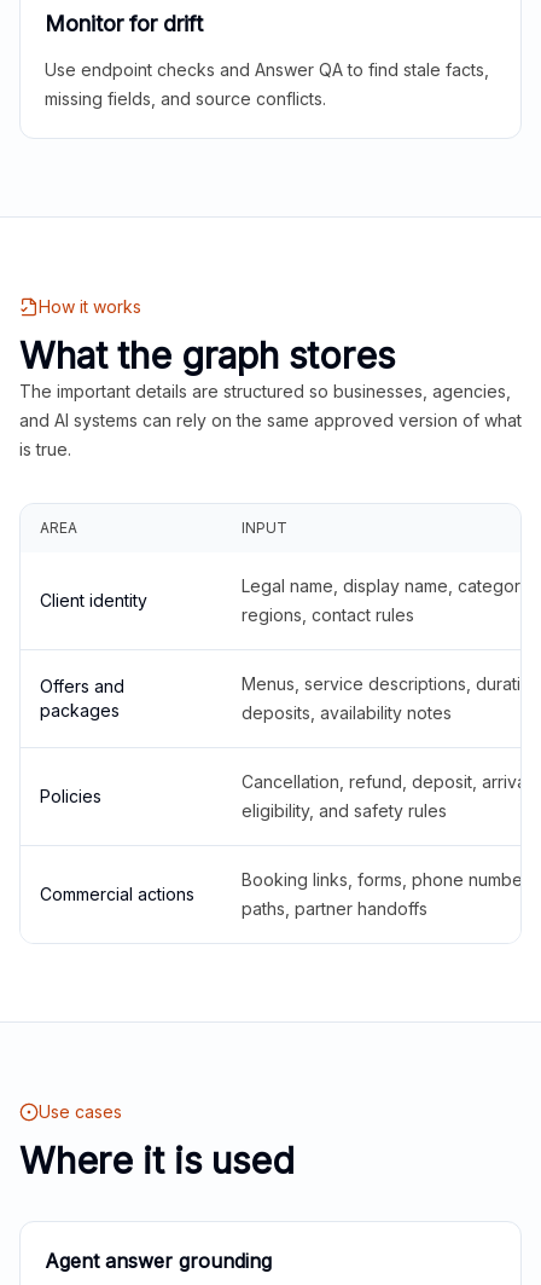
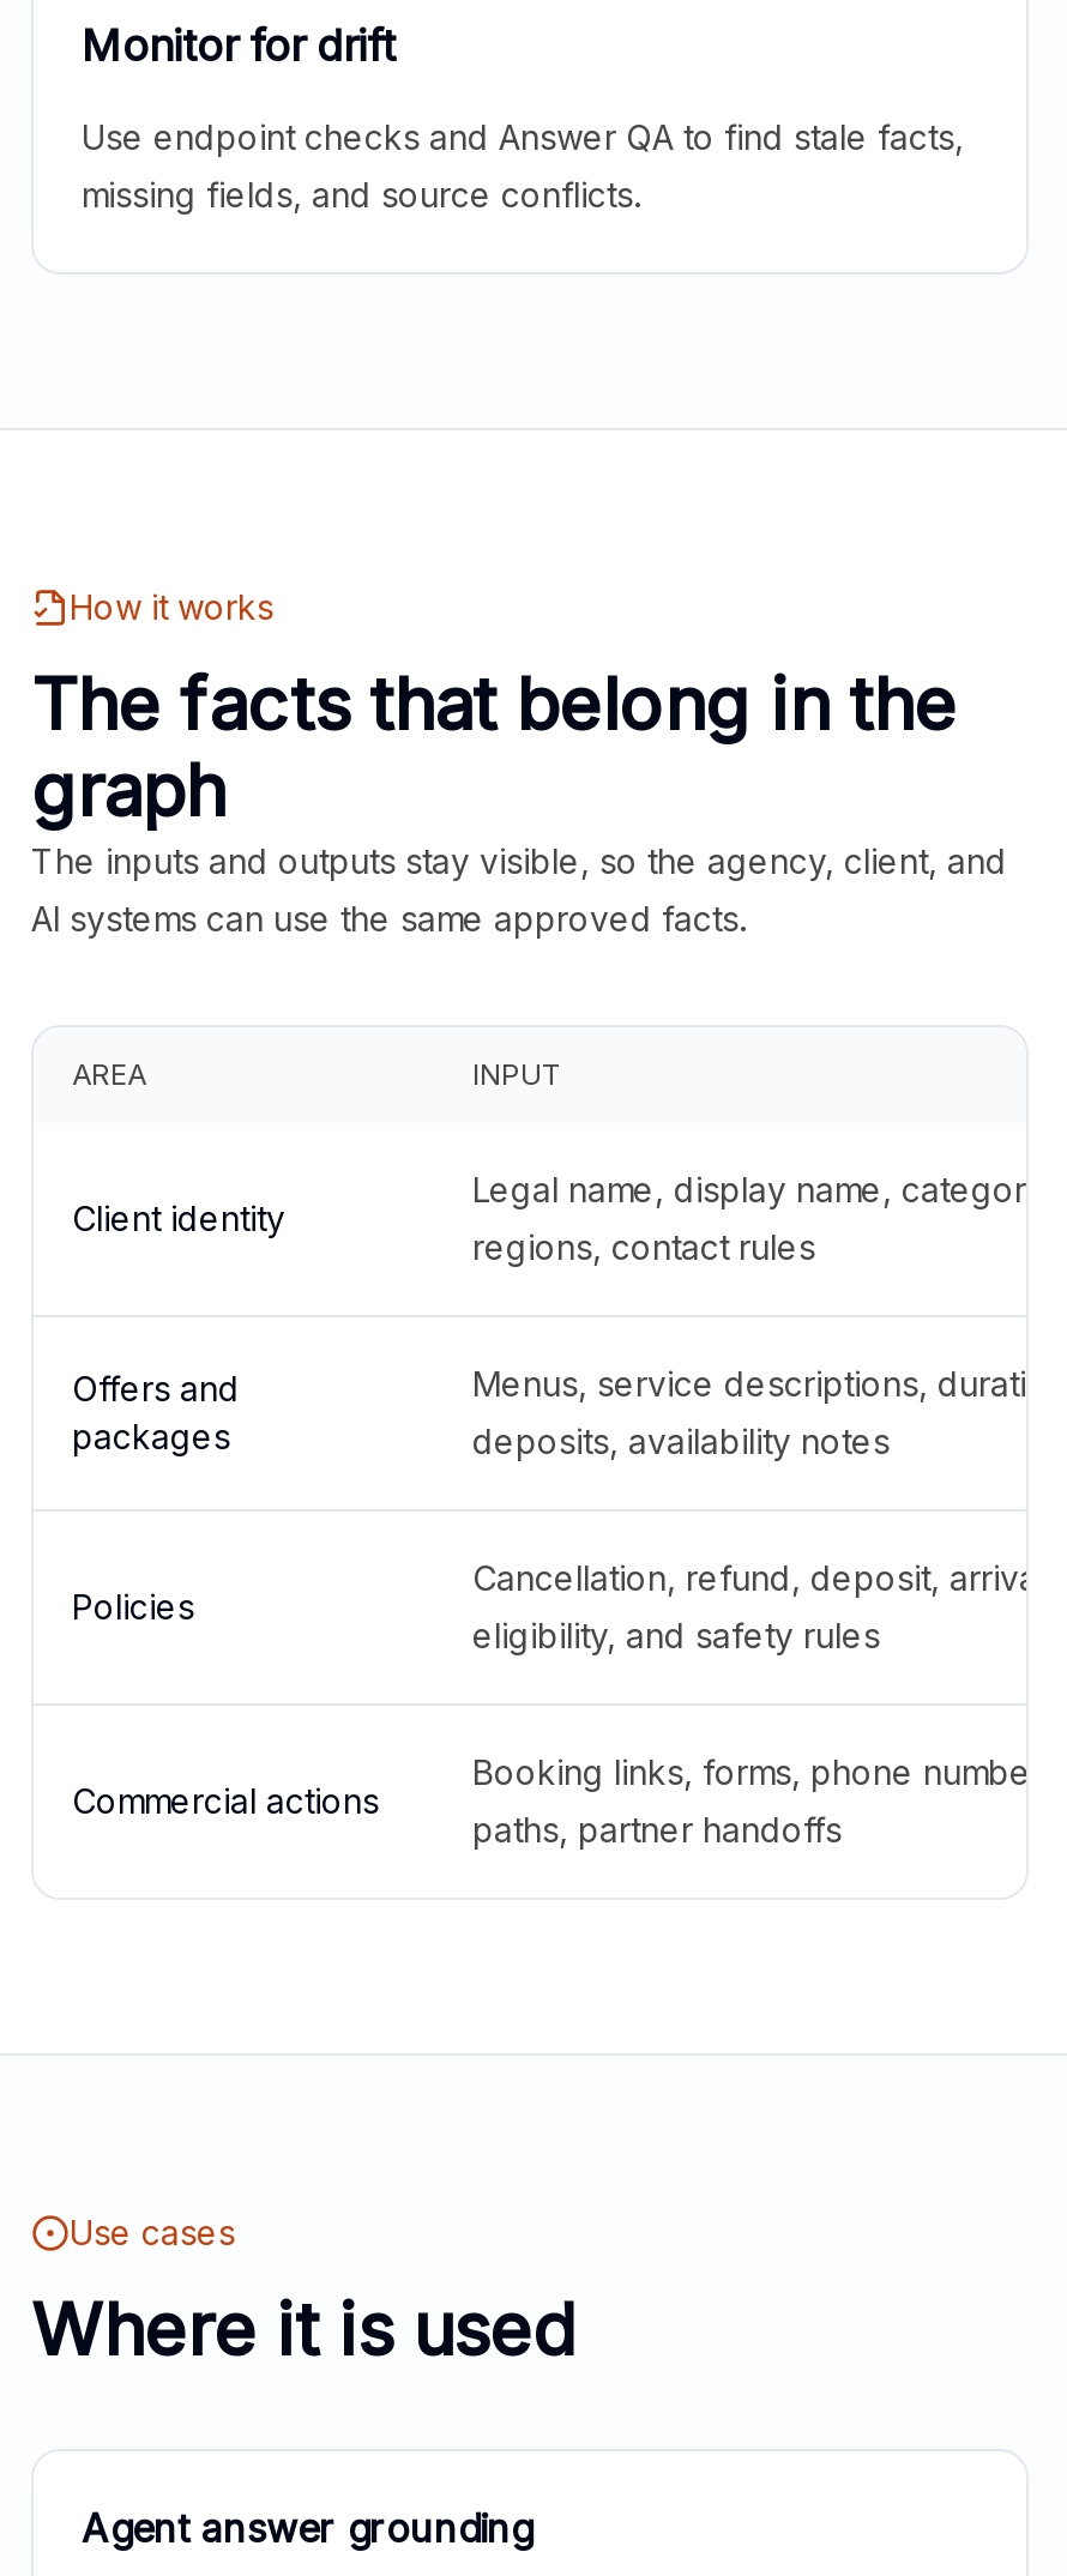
- What the graph stores
- The important details are structured so businesses, agencies,
- and AI systems can rely on the same approved version of what
- is true.
+ The facts that belong in the
+ graph
+ The inputs and outputs stay visible, so the agency, client, and
+ AI systems can use the same approved facts.
